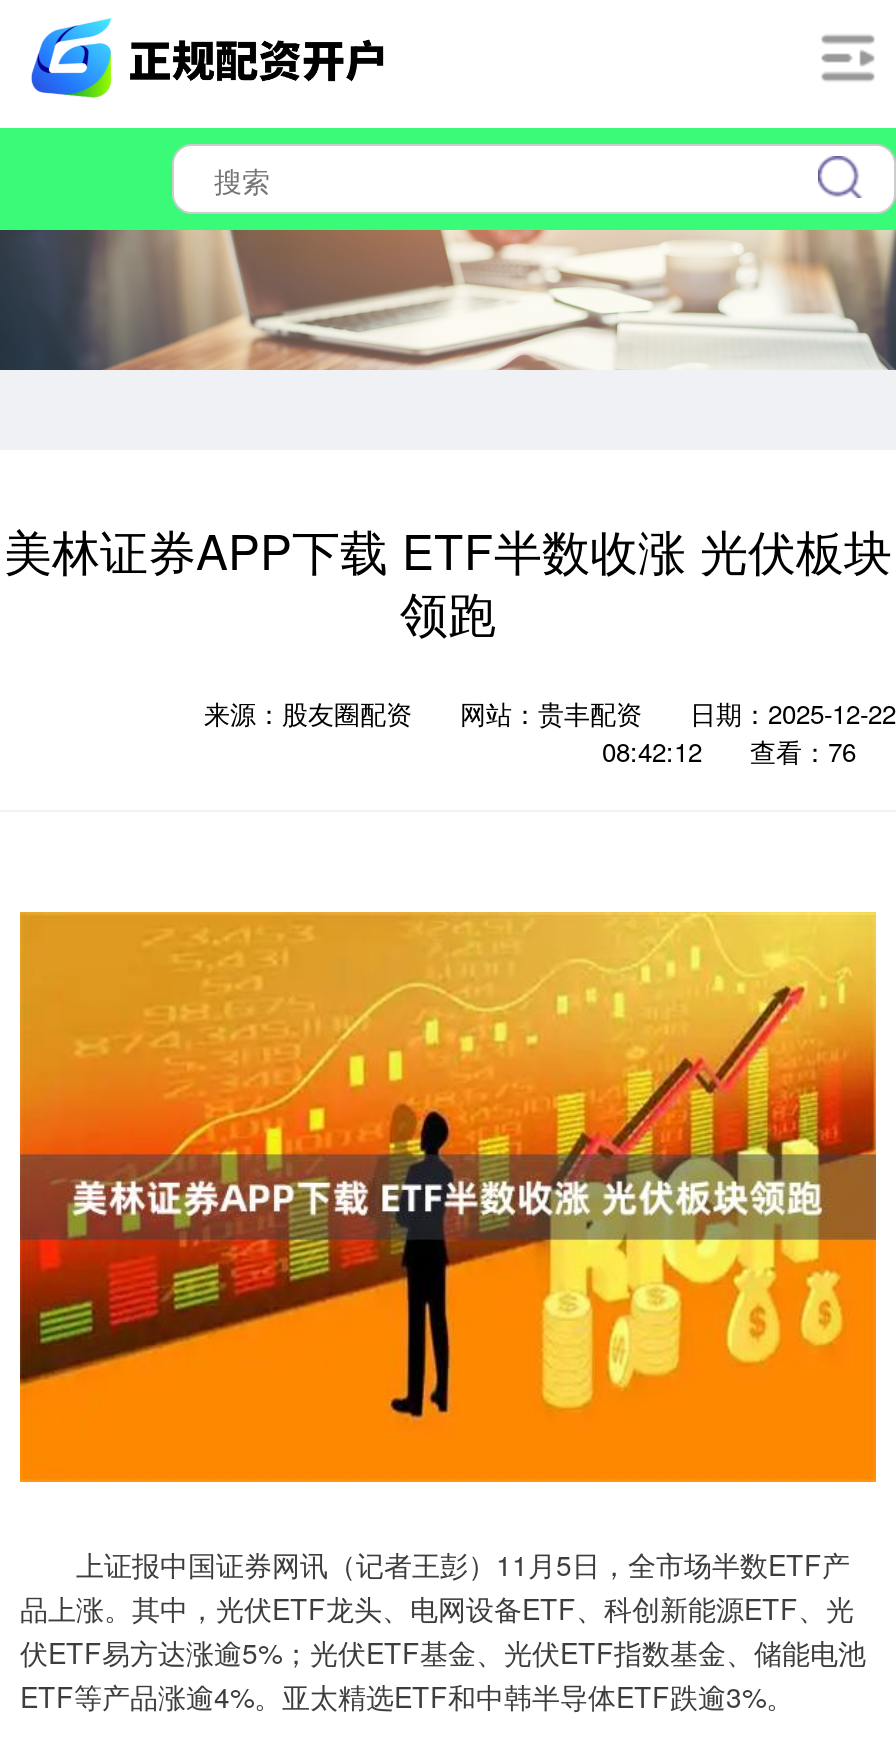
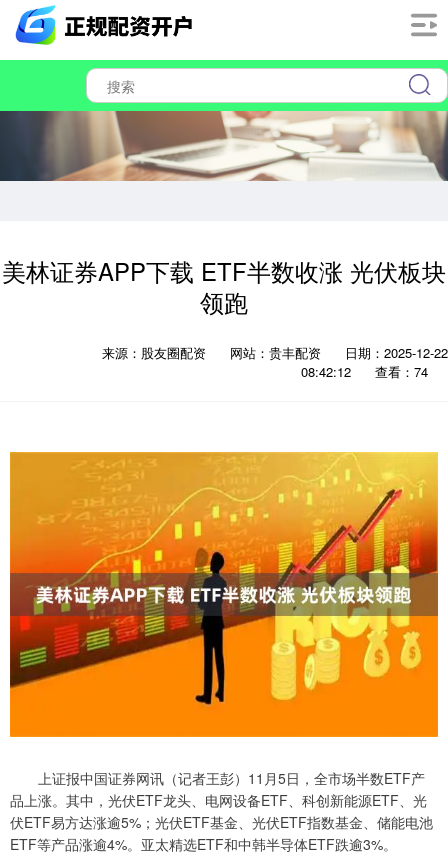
- 08:42:12 查看：76
+ 08:42:12 查看：74
